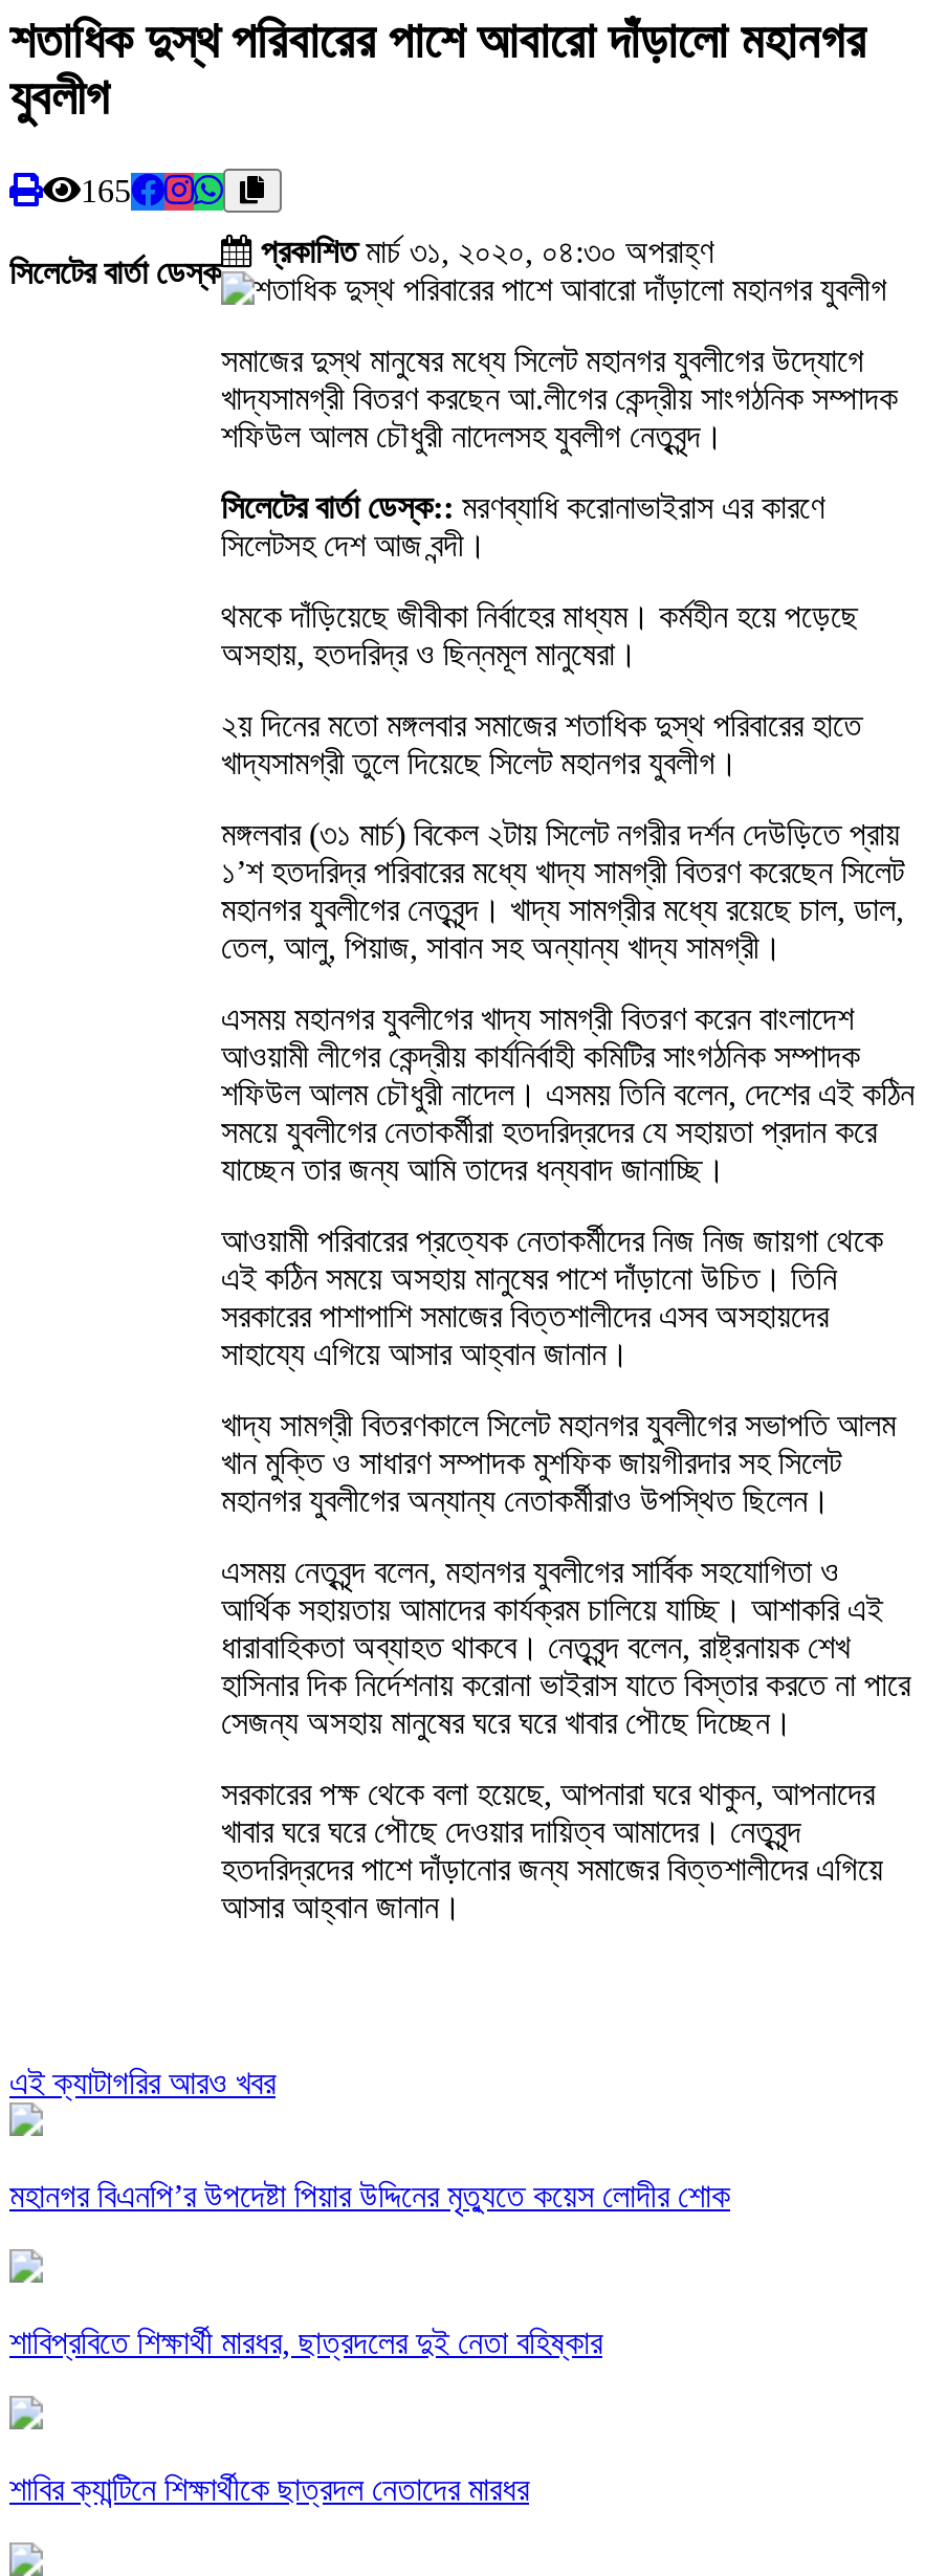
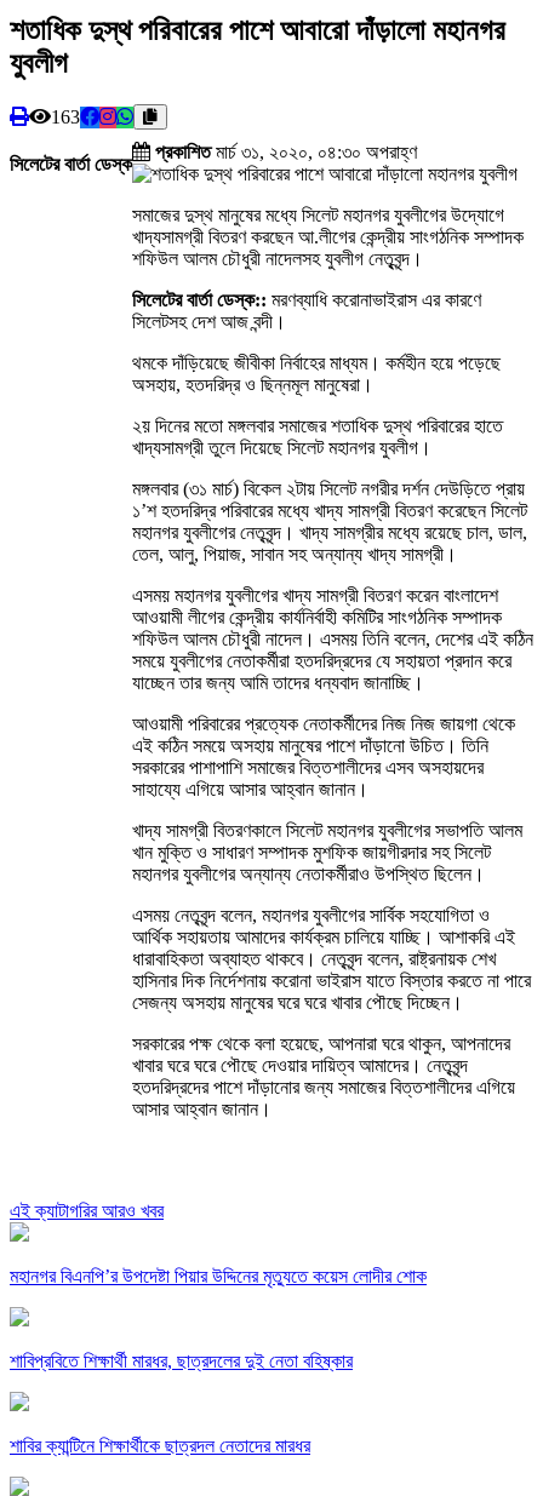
- 165
+ 163
